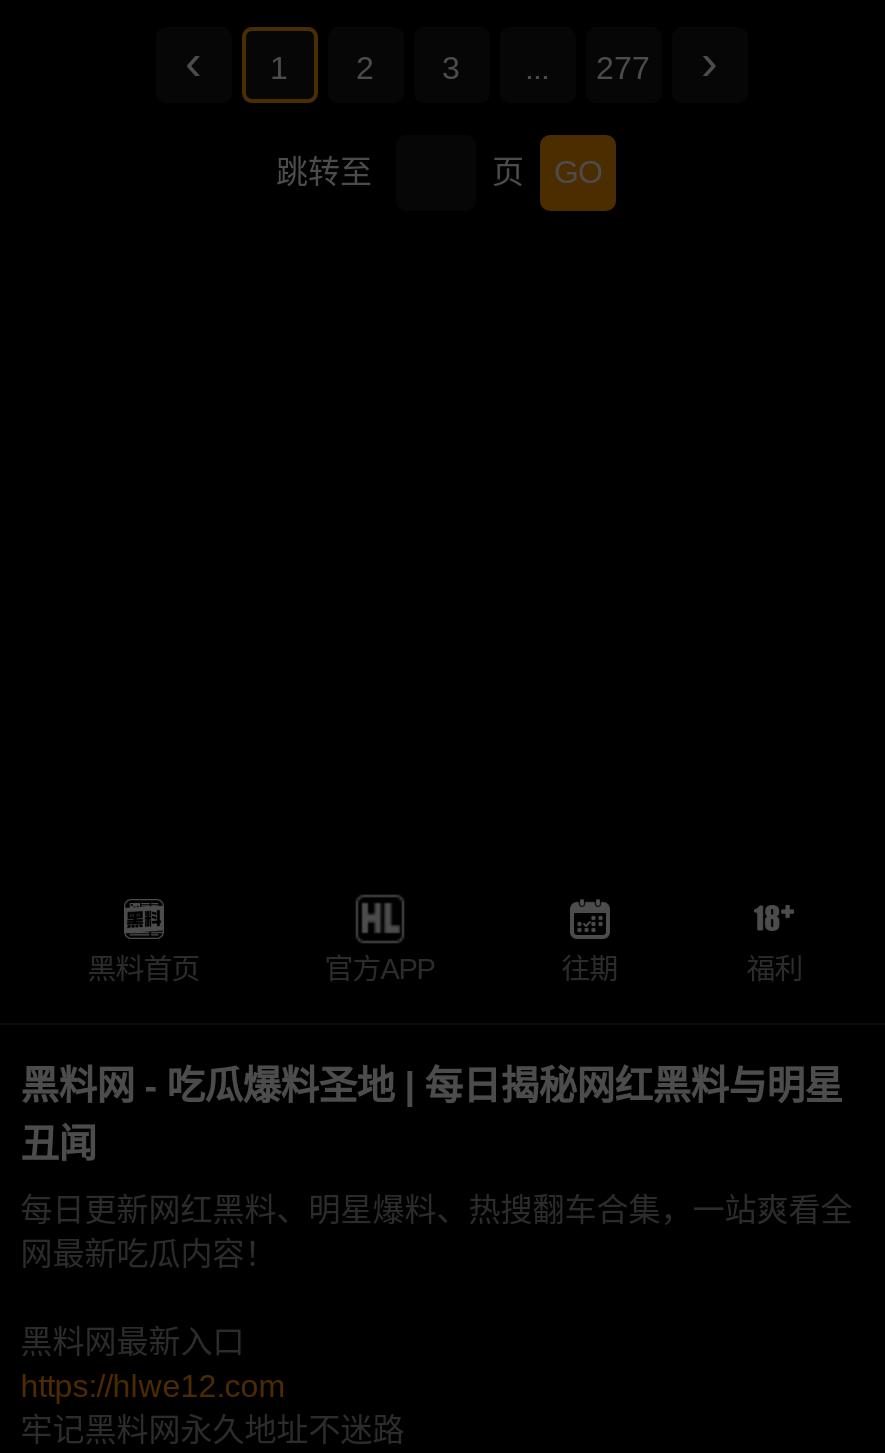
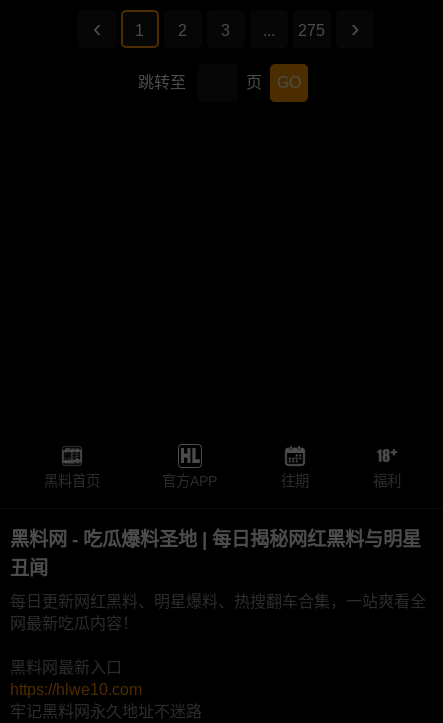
- 277
+ 275

- https://hlwe12.com
+ https://hlwe10.com
